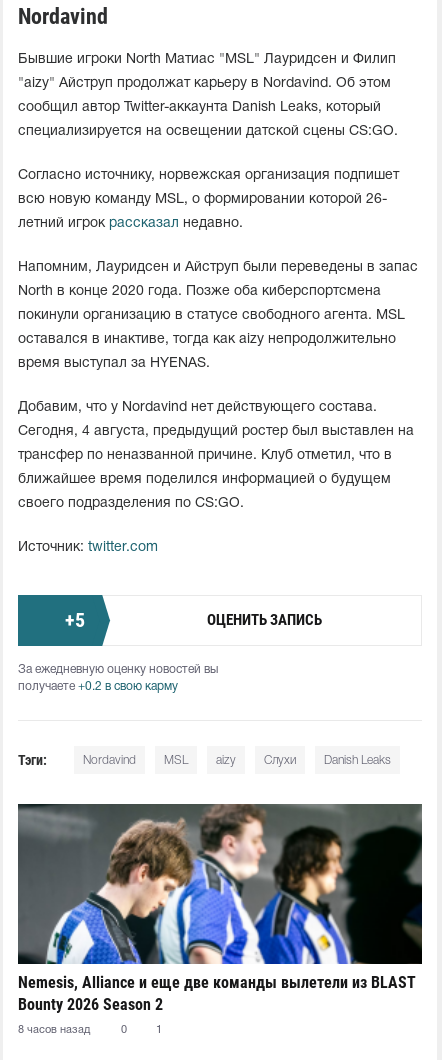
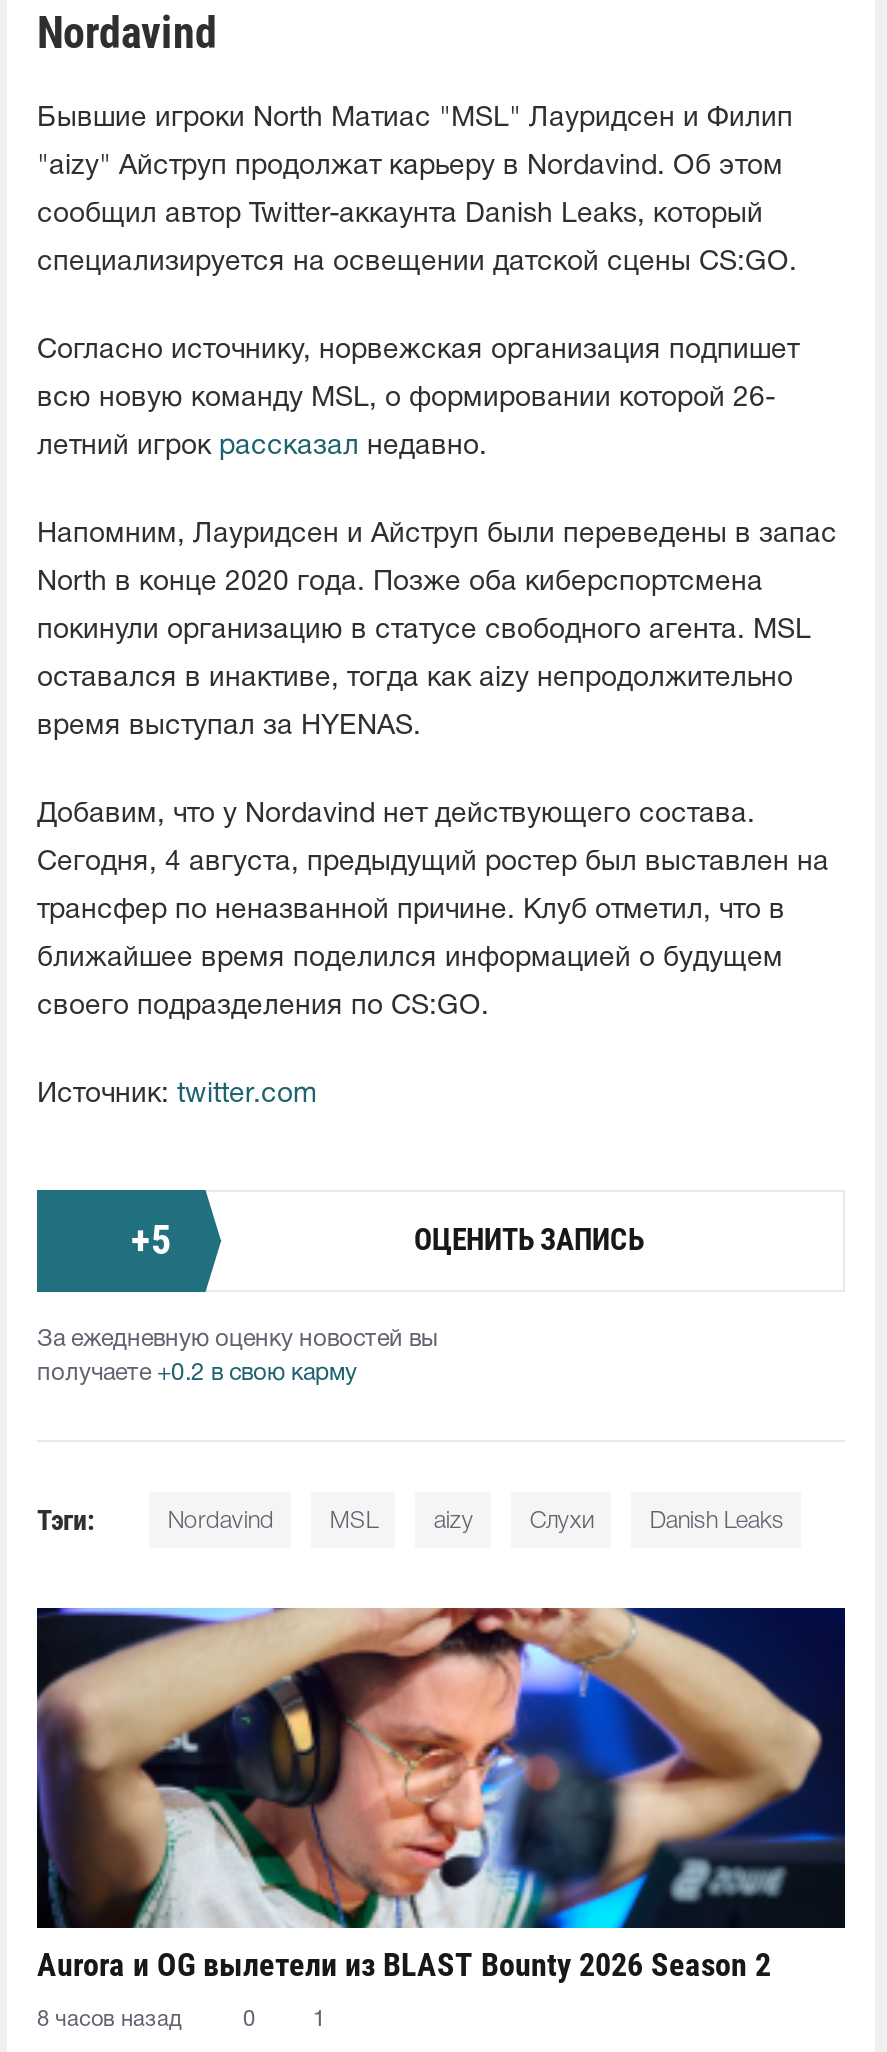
- [image]
- Nemesis, Alliance и еще две команды вылетели из BLAST
- Bounty 2026 Season 2
+ [image]
+ Aurora и OG вылетели из BLAST Bounty 2026 Season 2
